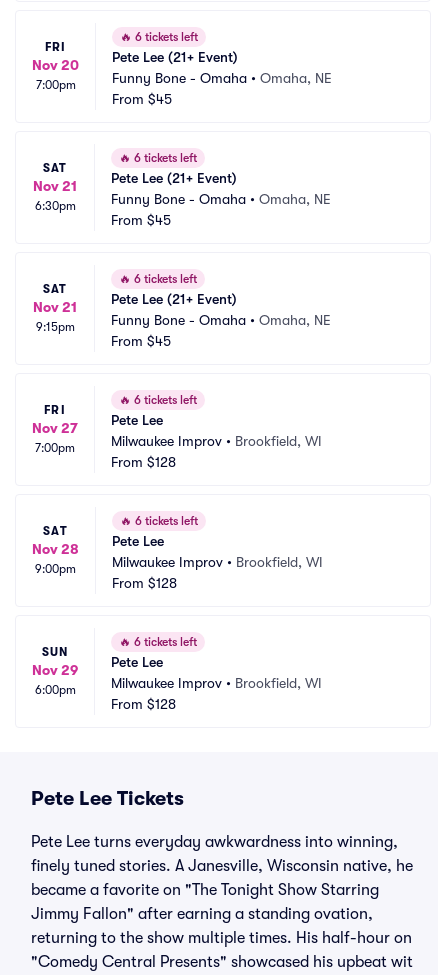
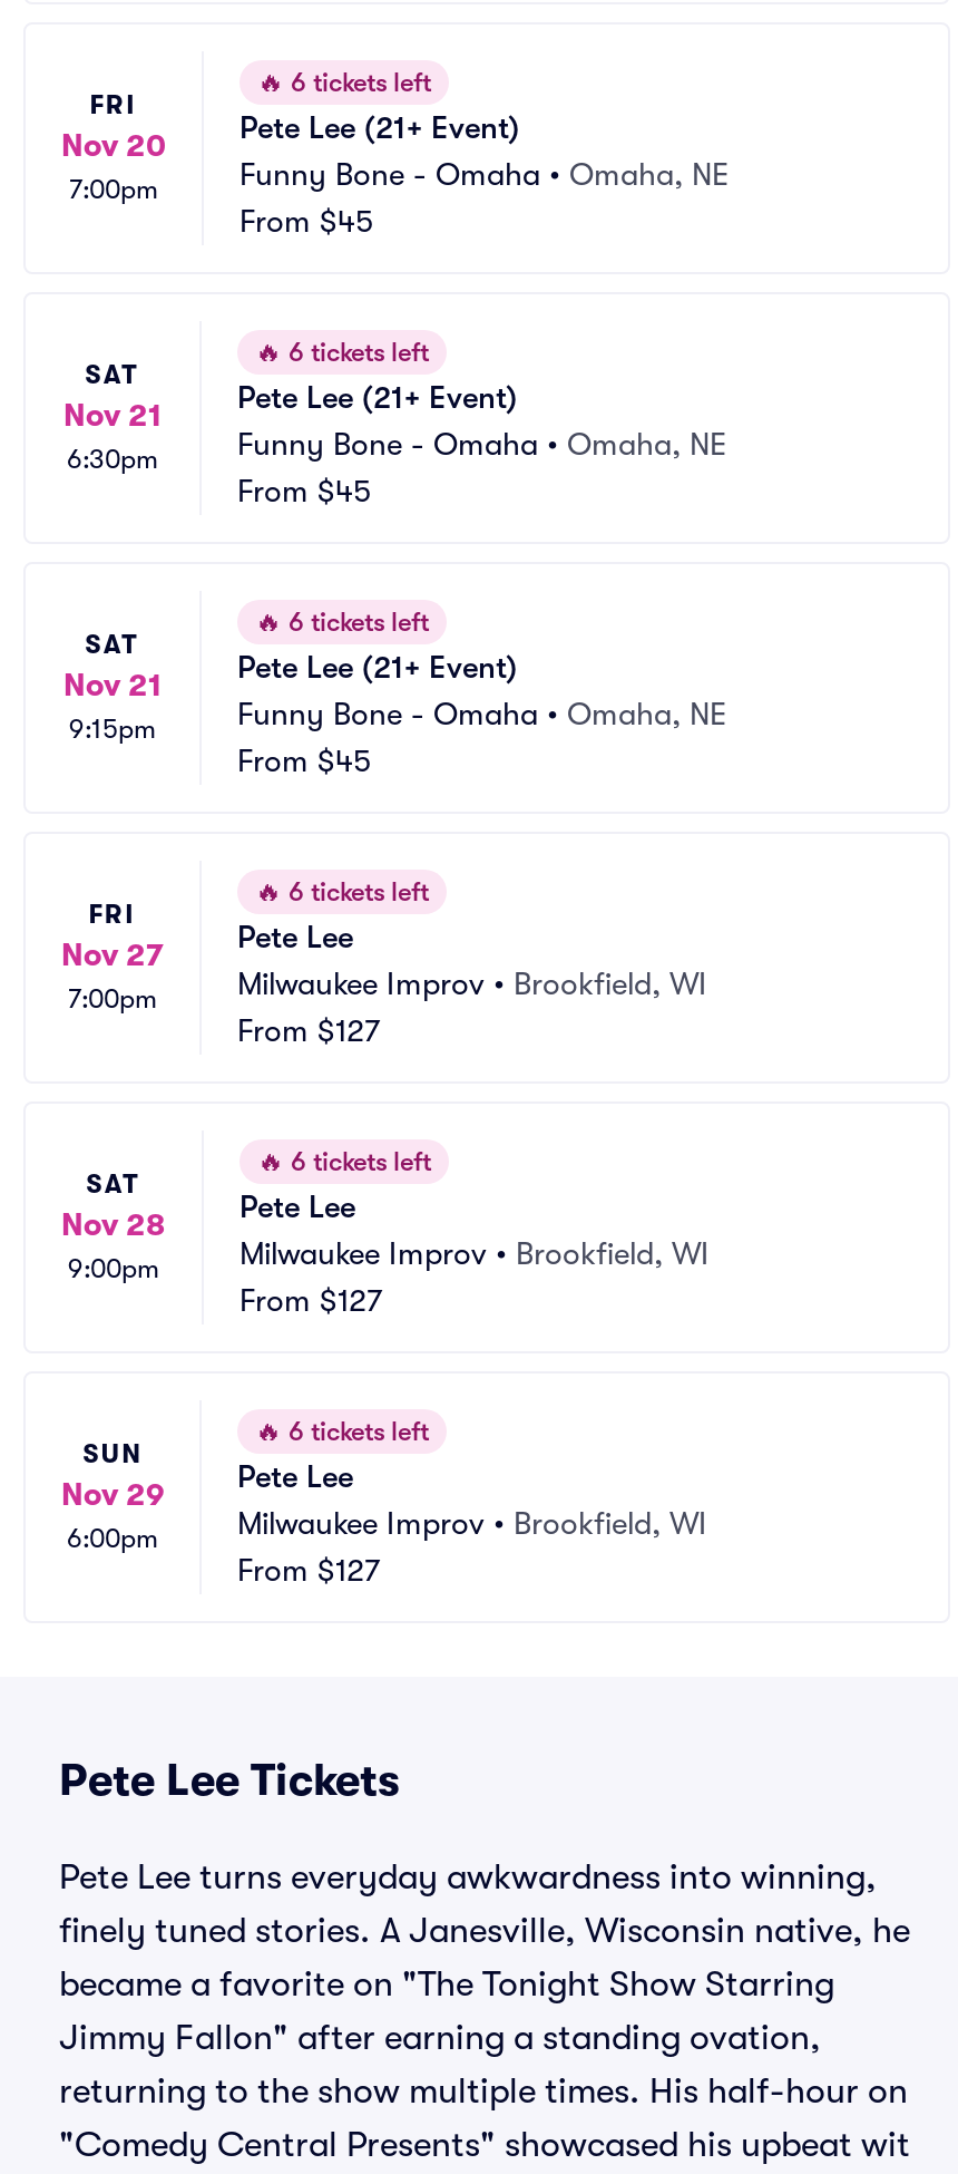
- From $128
+ From $127

- From $128
+ From $127

- From $128
+ From $127
